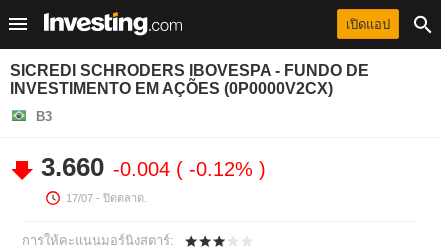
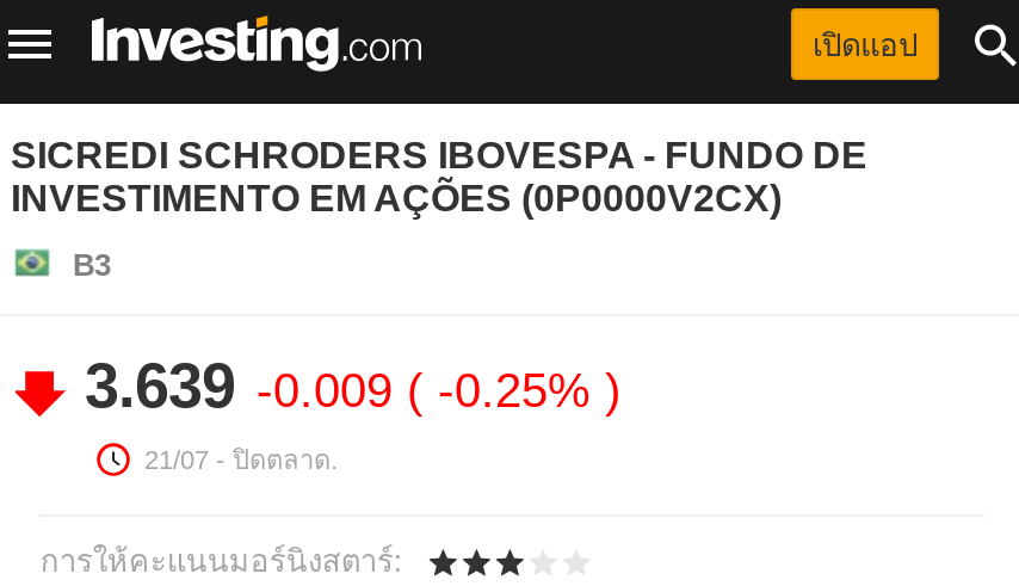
- 3.660 -0.004 -0.12%
+ 3.639 -0.009 -0.25%

- 17/07 - ปิดตลาด.
+ 21/07 - ปิดตลาด.
